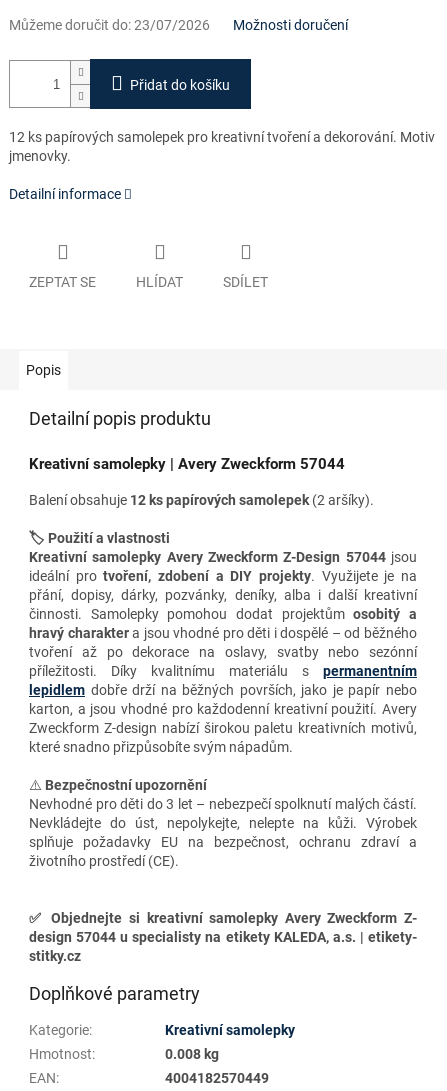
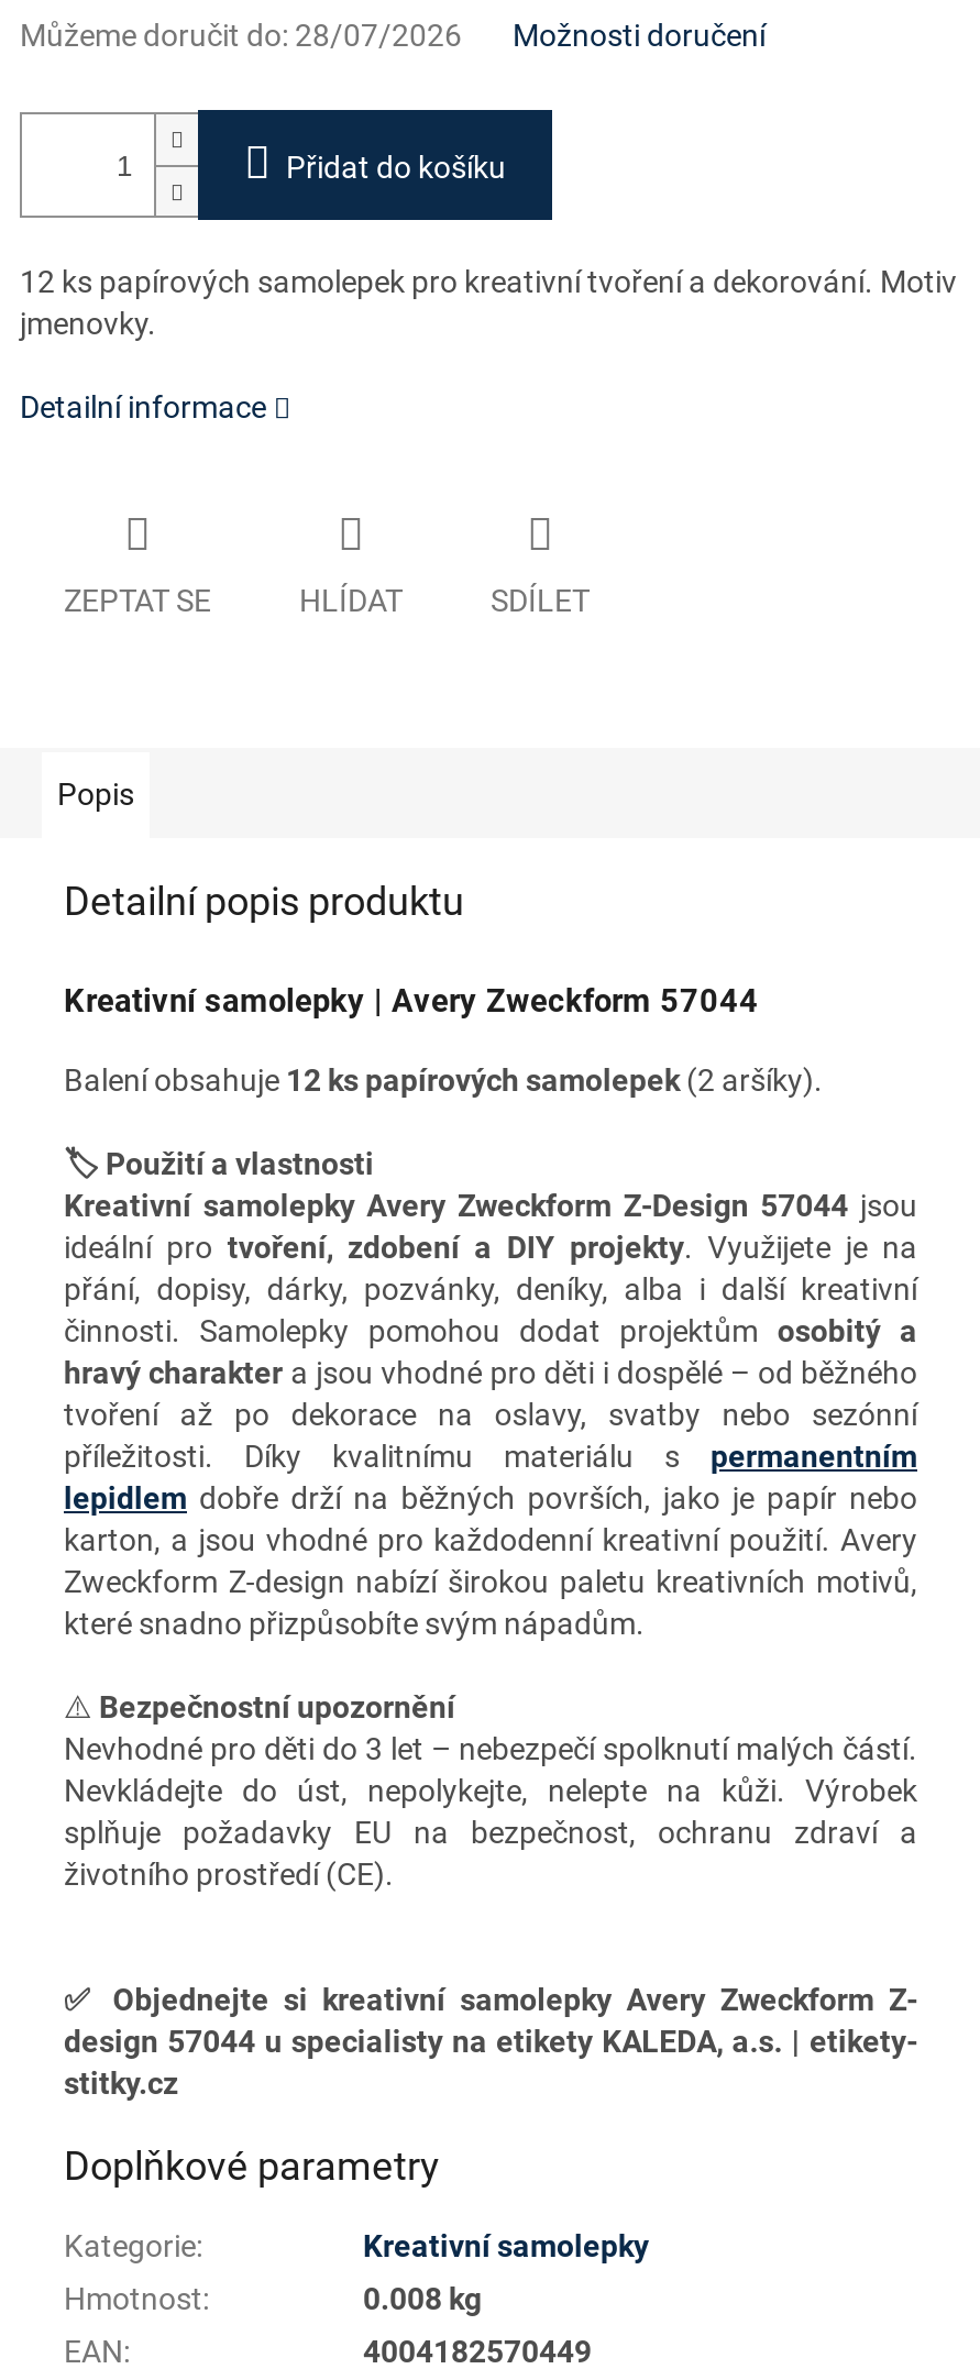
- Můžeme doručit do: 23/07/2026
+ Můžeme doručit do: 28/07/2026
